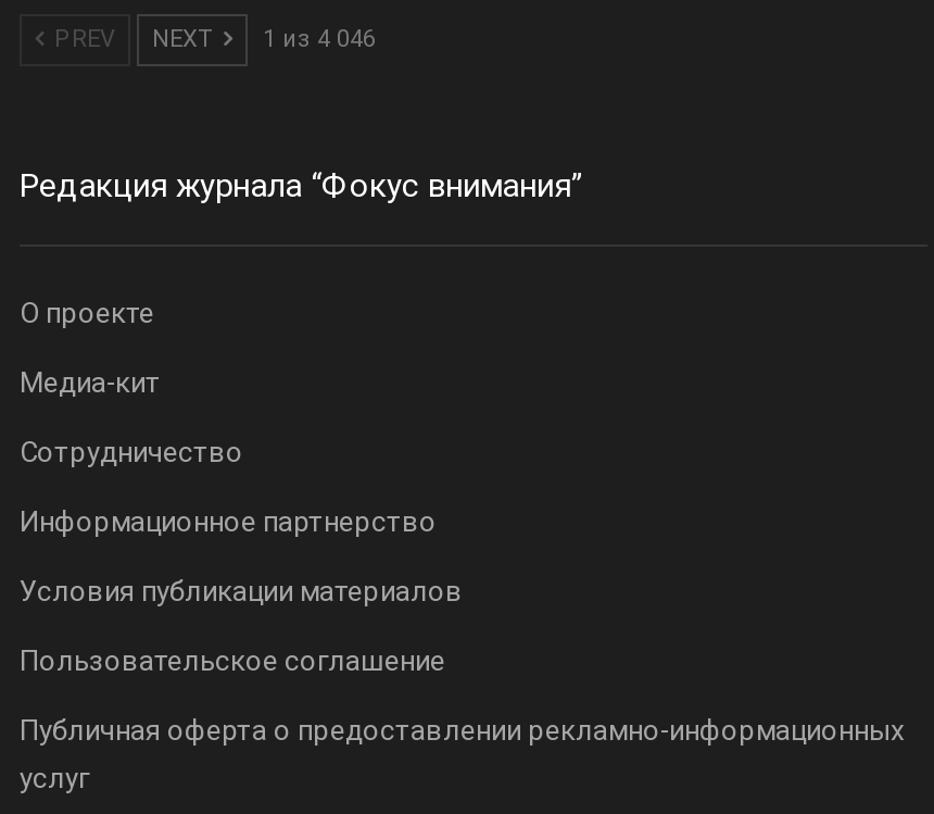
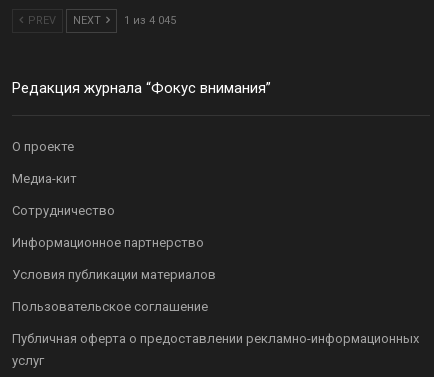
- PREV NEXT 1 из 4 046
+ PREV NEXT 1 из 4 045
